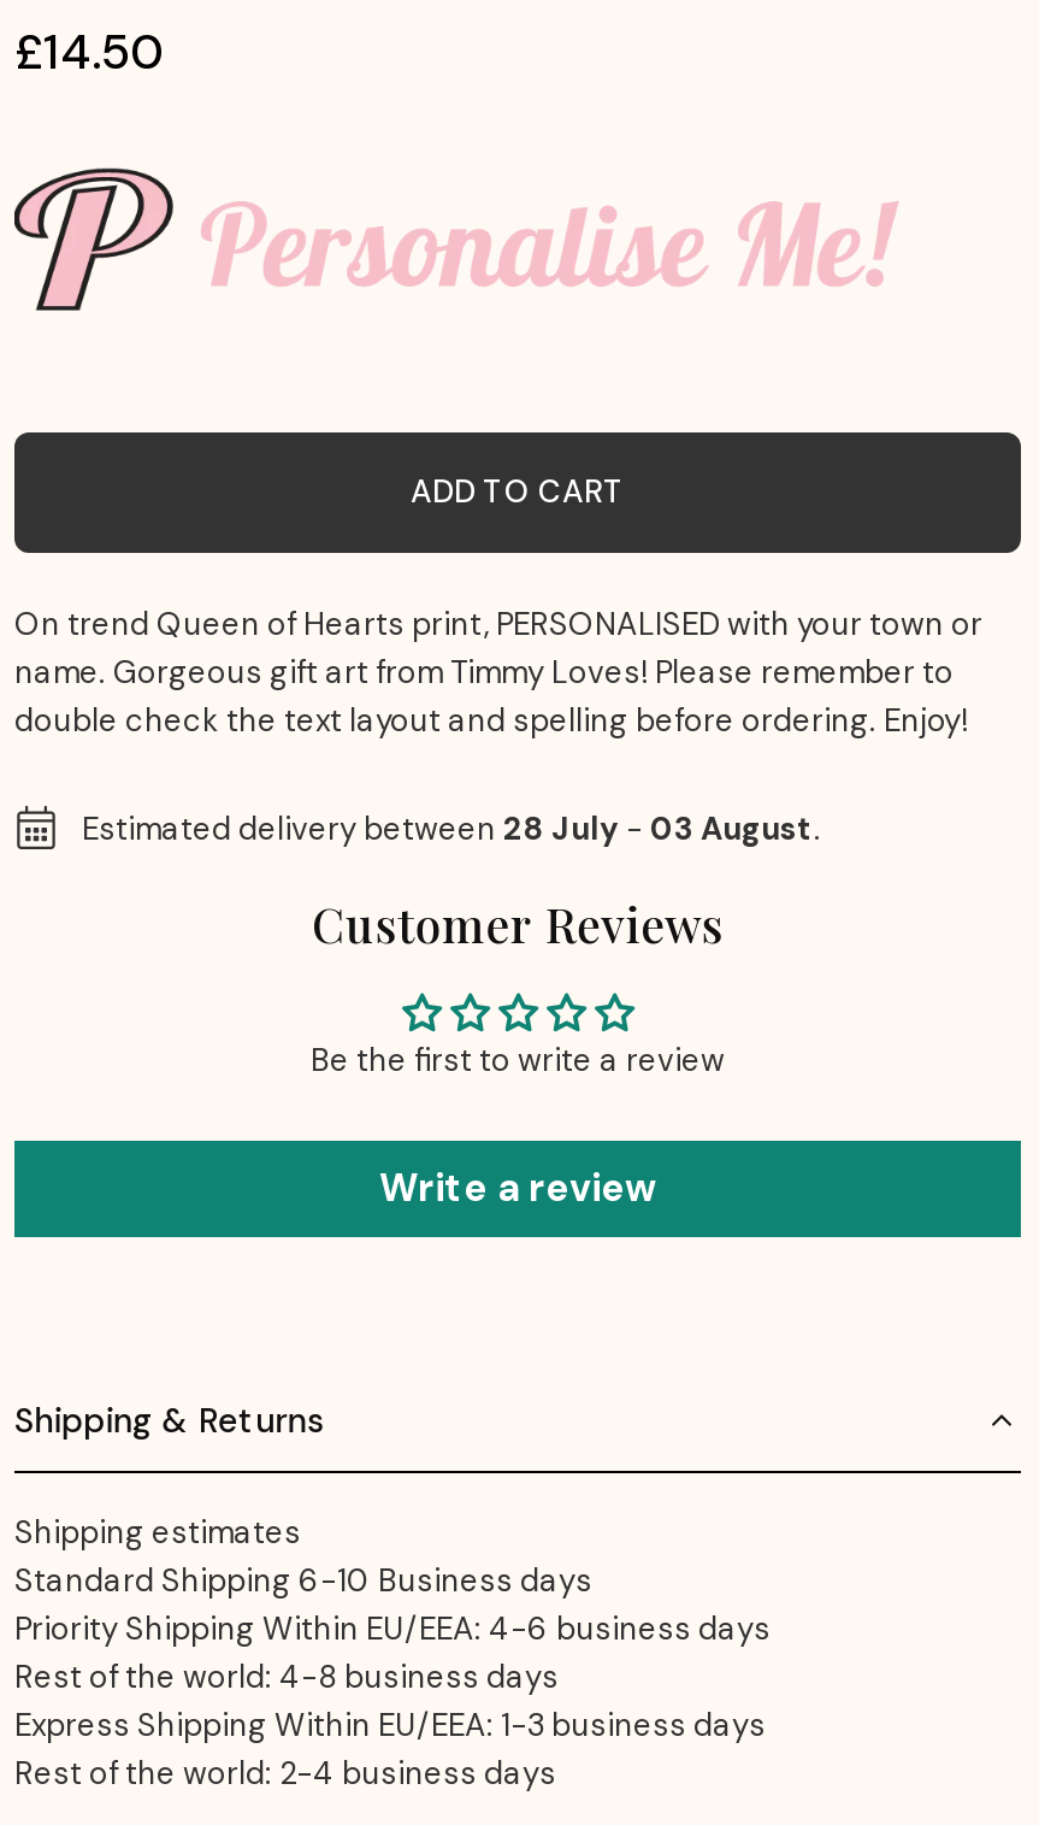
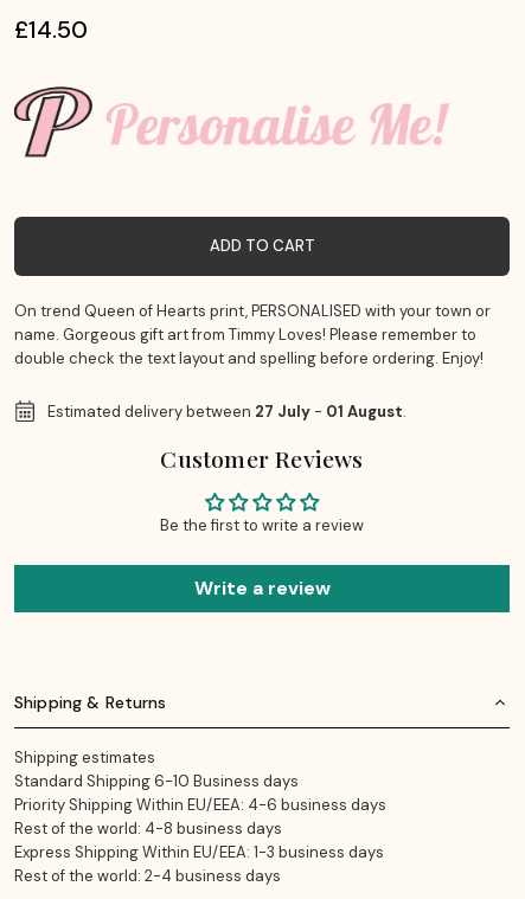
- Estimated delivery between 28 July - 03 August.
+ Estimated delivery between 27 July - 01 August.
